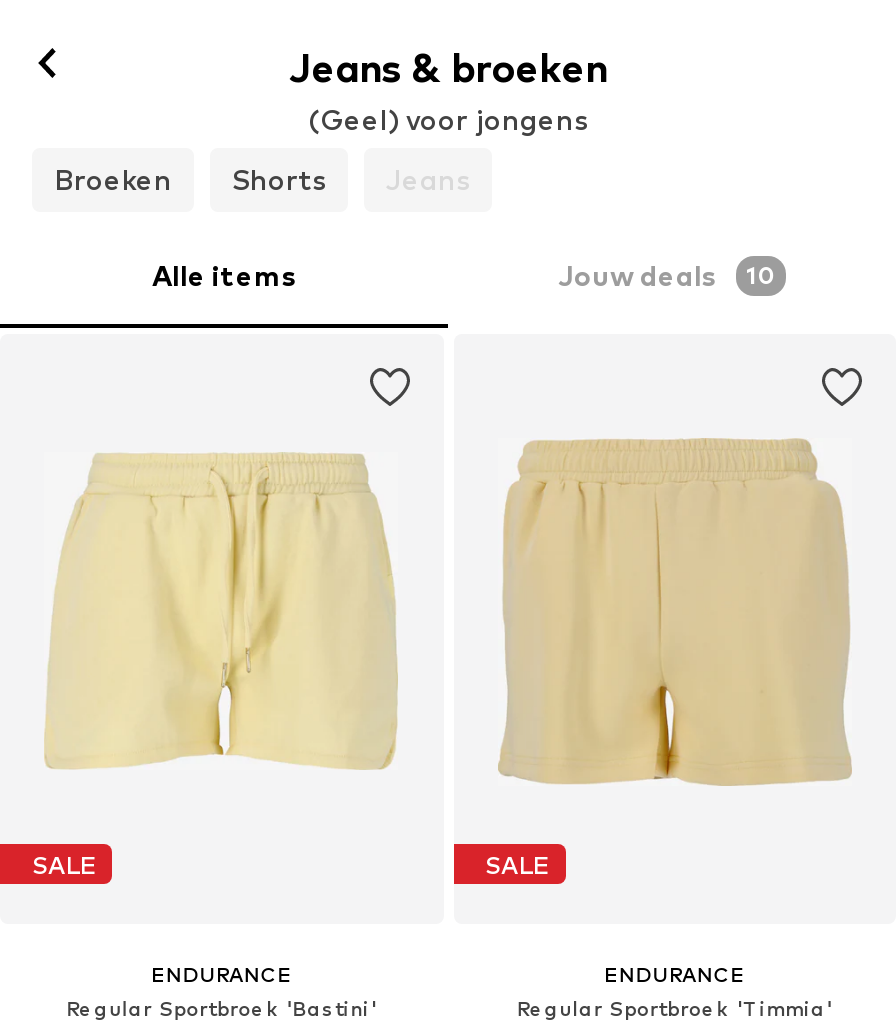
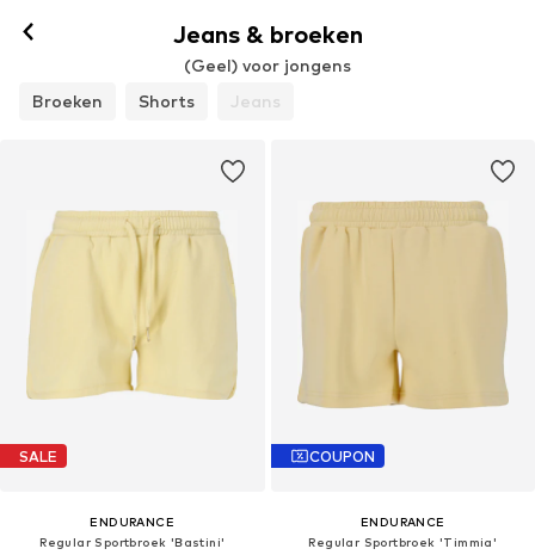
- Alle items
- Jouw deals
- 10

- SALE
+ COUPON
